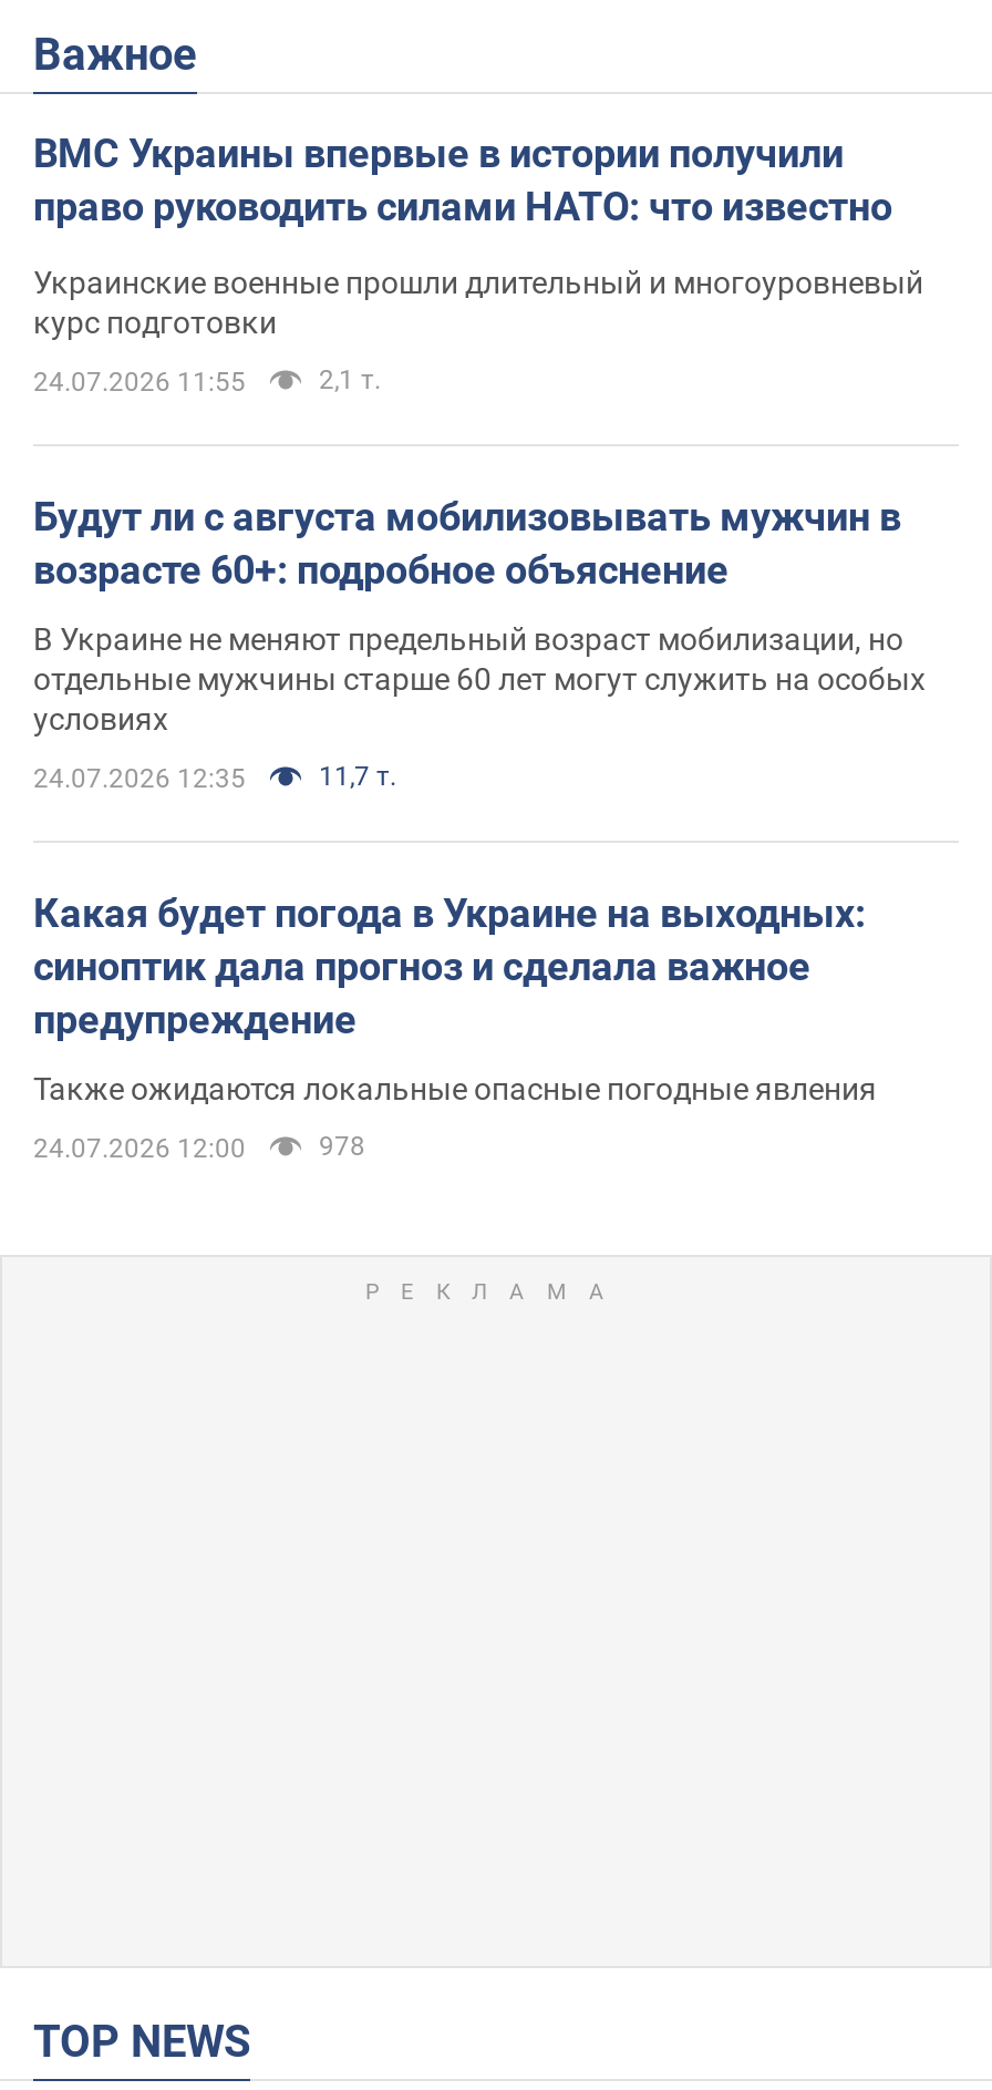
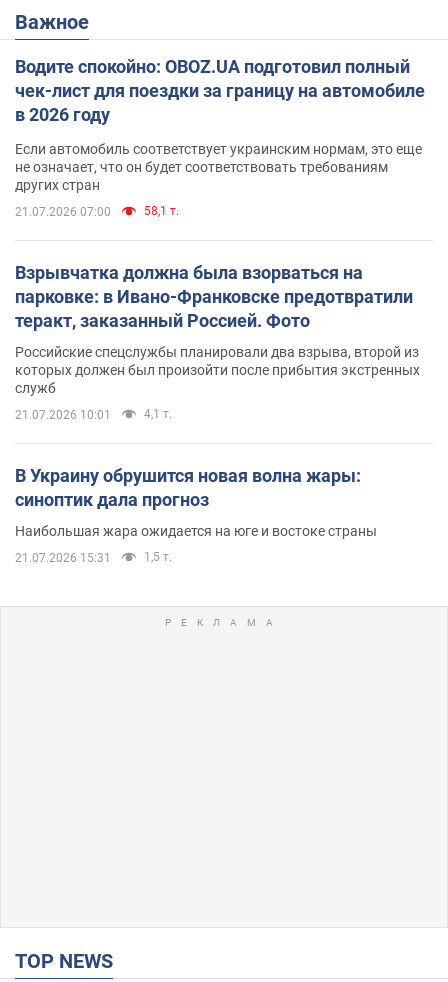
- ВМС Украины впервые в истории получили
- право руководить силами НАТО: что известно
+ Водите спокойно: OBOZ.UA подготовил полный
+ чек-лист для поездки за границу на автомобиле
+ в 2026 году

- Украинские военные прошли длительный и многоуровневый
- курс подготовки
+ Если автомобиль соответствует украинским нормам, это еще
+ не означает, что он будет соответствовать требованиям
+ других стран

- 24.07.2026 11:55
- 2,1 т.
+ 21.07.2026 07:00
+ 58,1 т.

- Будут ли с августа мобилизовывать мужчин в
- возрасте 60+: подробное объяснение
+ Взрывчатка должна была взорваться на
+ парковке: в Ивано-Франковске предотвратили
+ теракт, заказанный Россией. Фото

- В Украине не меняют предельный возраст мобилизации, но
- отдельные мужчины старше 60 лет могут служить на особых
- условиях
+ Российские спецслужбы планировали два взрыва, второй из
+ которых должен был произойти после прибытия экстренных
+ служб

- 24.07.2026 12:35
- 11,7 т.
+ 21.07.2026 10:01
+ 4,1 т.

- Какая будет погода в Украине на выходных:
- синоптик дала прогноз и сделала важное
- предупреждение
+ В Украину обрушится новая волна жары:
+ синоптик дала прогноз

- Также ожидаются локальные опасные погодные явления
+ Наибольшая жара ожидается на юге и востоке страны

- 24.07.2026 12:00
- 978
+ 21.07.2026 15:31
+ 1,5 т.
